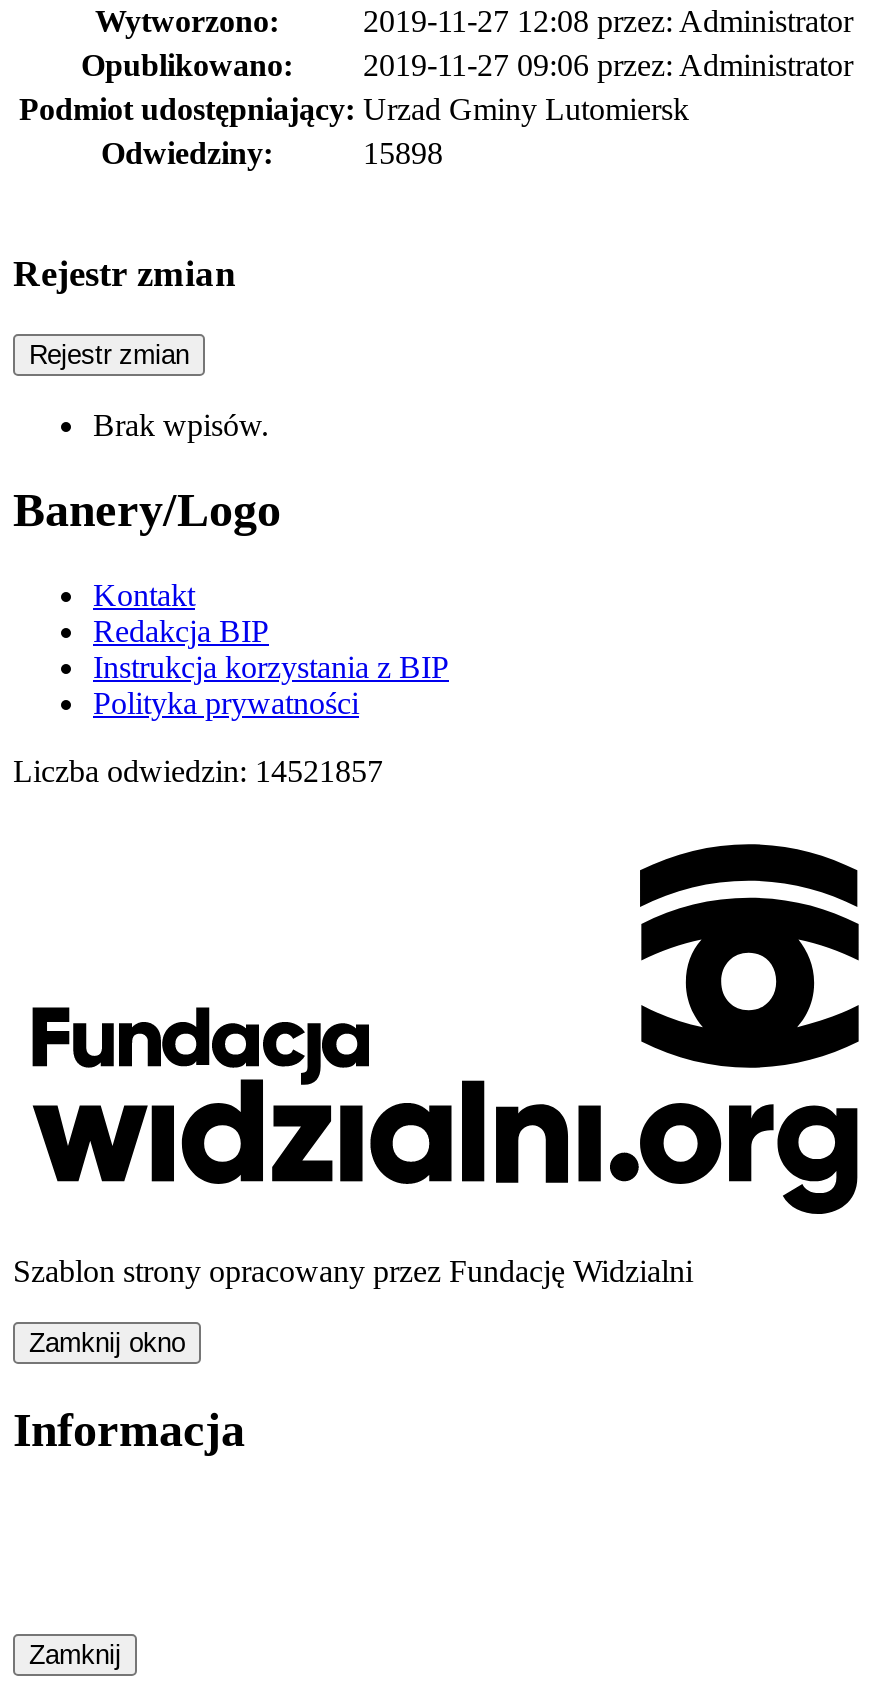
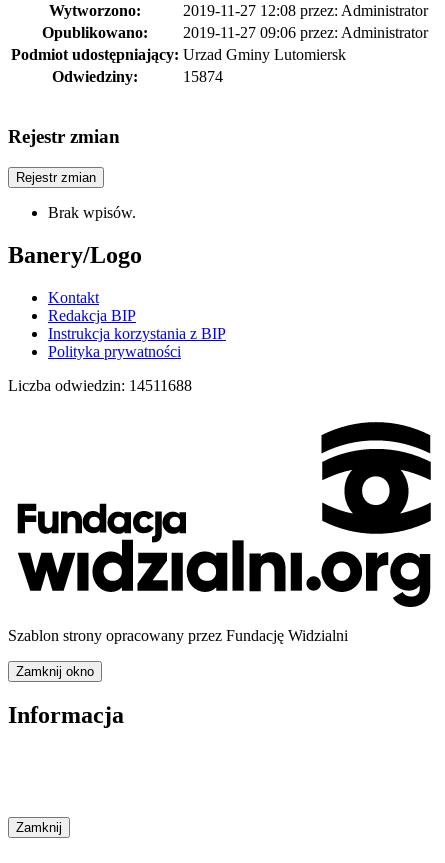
- 15898
+ 15874

- Liczba odwiedzin: 14521857
+ Liczba odwiedzin: 14511688
